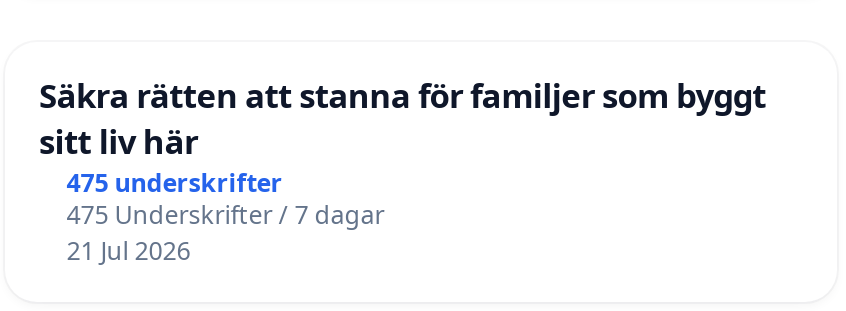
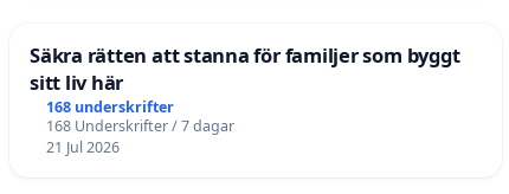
- 475 underskrifter
+ 168 underskrifter

- 475 Underskrifter / 7 dagar
+ 168 Underskrifter / 7 dagar
